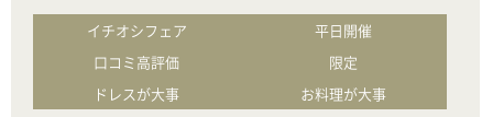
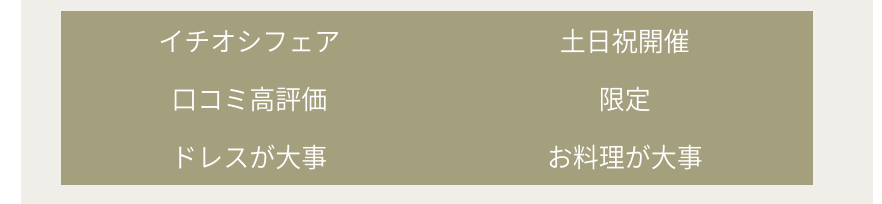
- 平日開催
+ 土日祝開催
